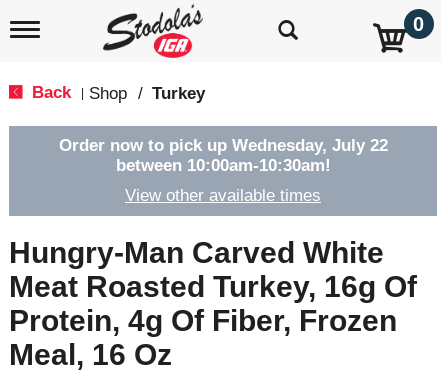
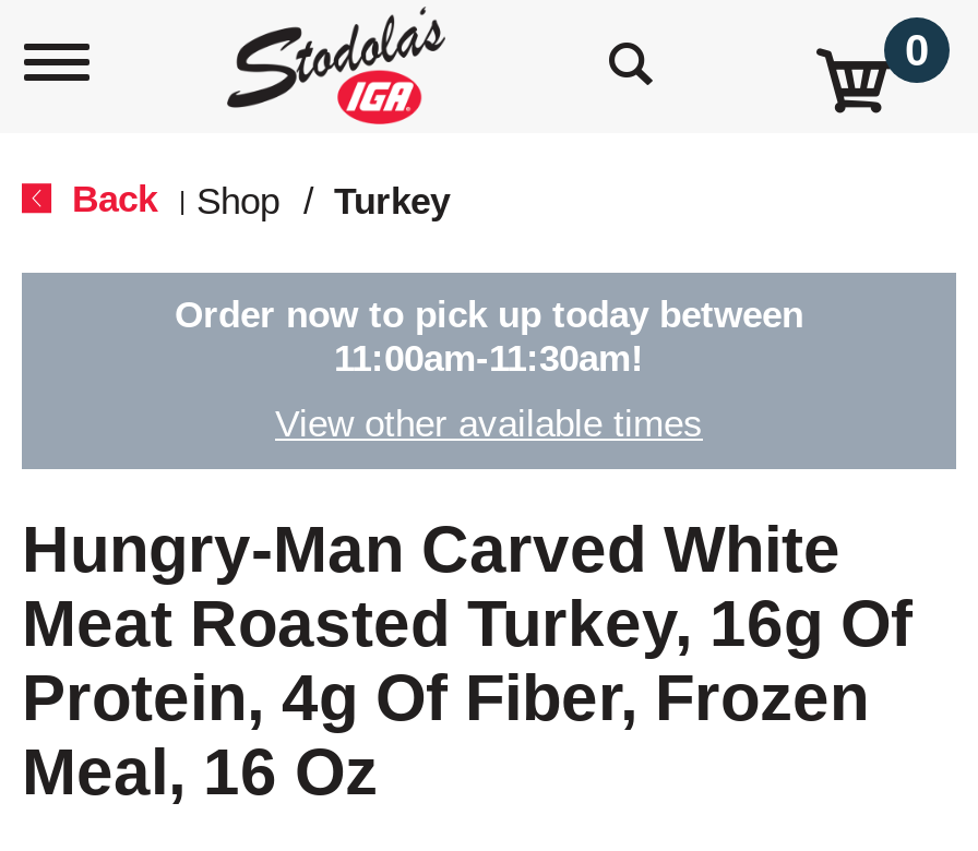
- Order now to pick up Wednesday, July 22
- between 10:00am-10:30am!
+ Order now to pick up today between
+ 11:00am-11:30am!
